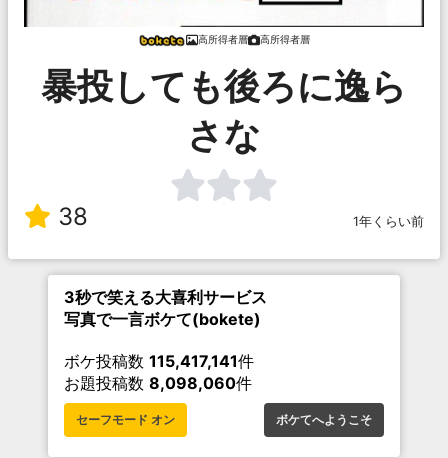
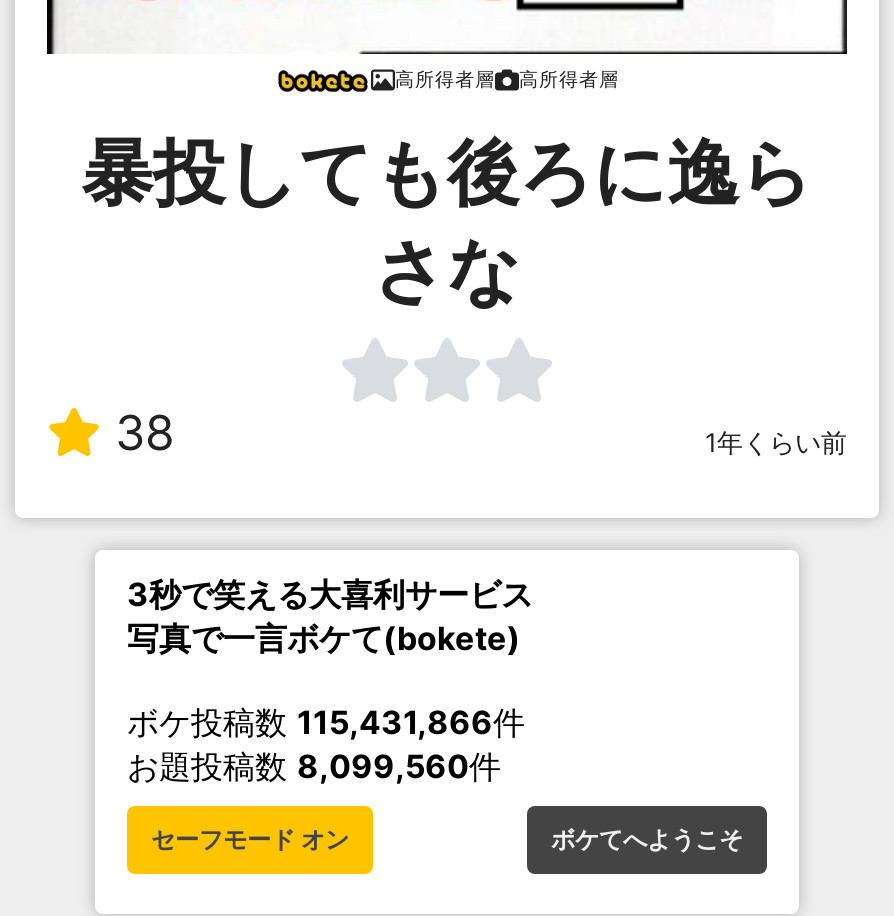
- ボケ投稿数115,417,141件
+ ボケ投稿数115,431,866件

- お題投稿数8,098,060件
+ お題投稿数8,099,560件
